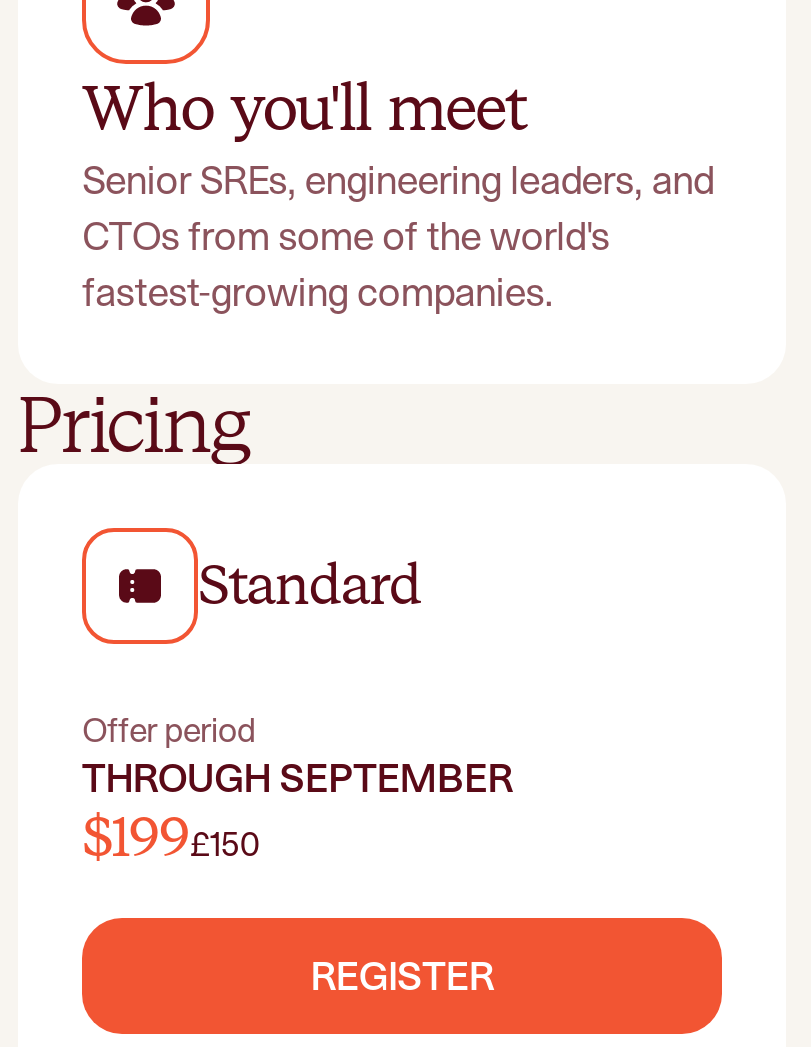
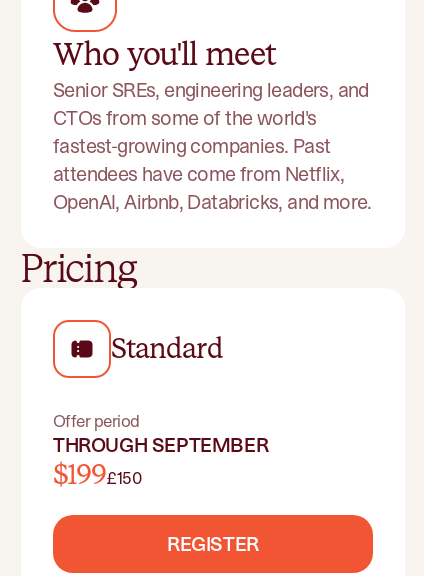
- fastest-growing companies.
+ fastest-growing companies. Past
+ attendees have come from Netflix,
+ OpenAI, Airbnb, Databricks, and more.
